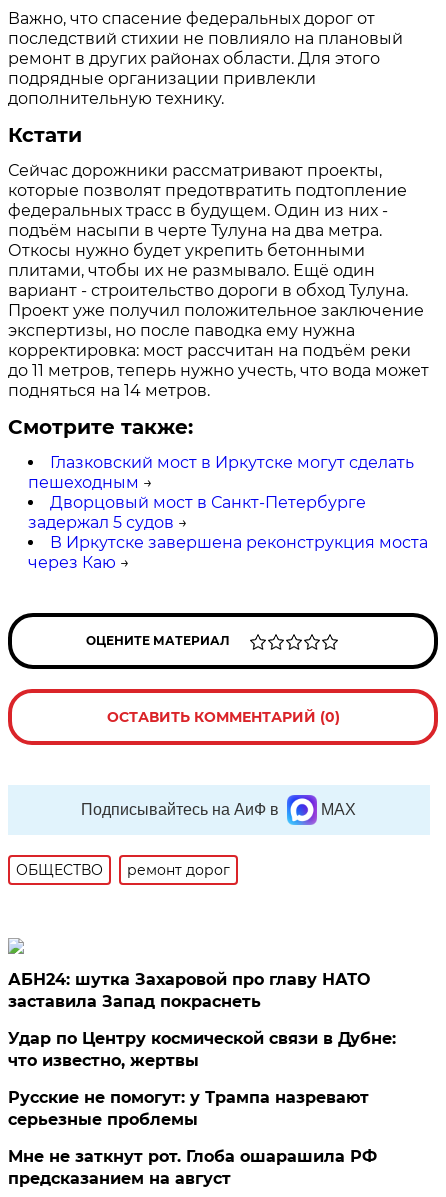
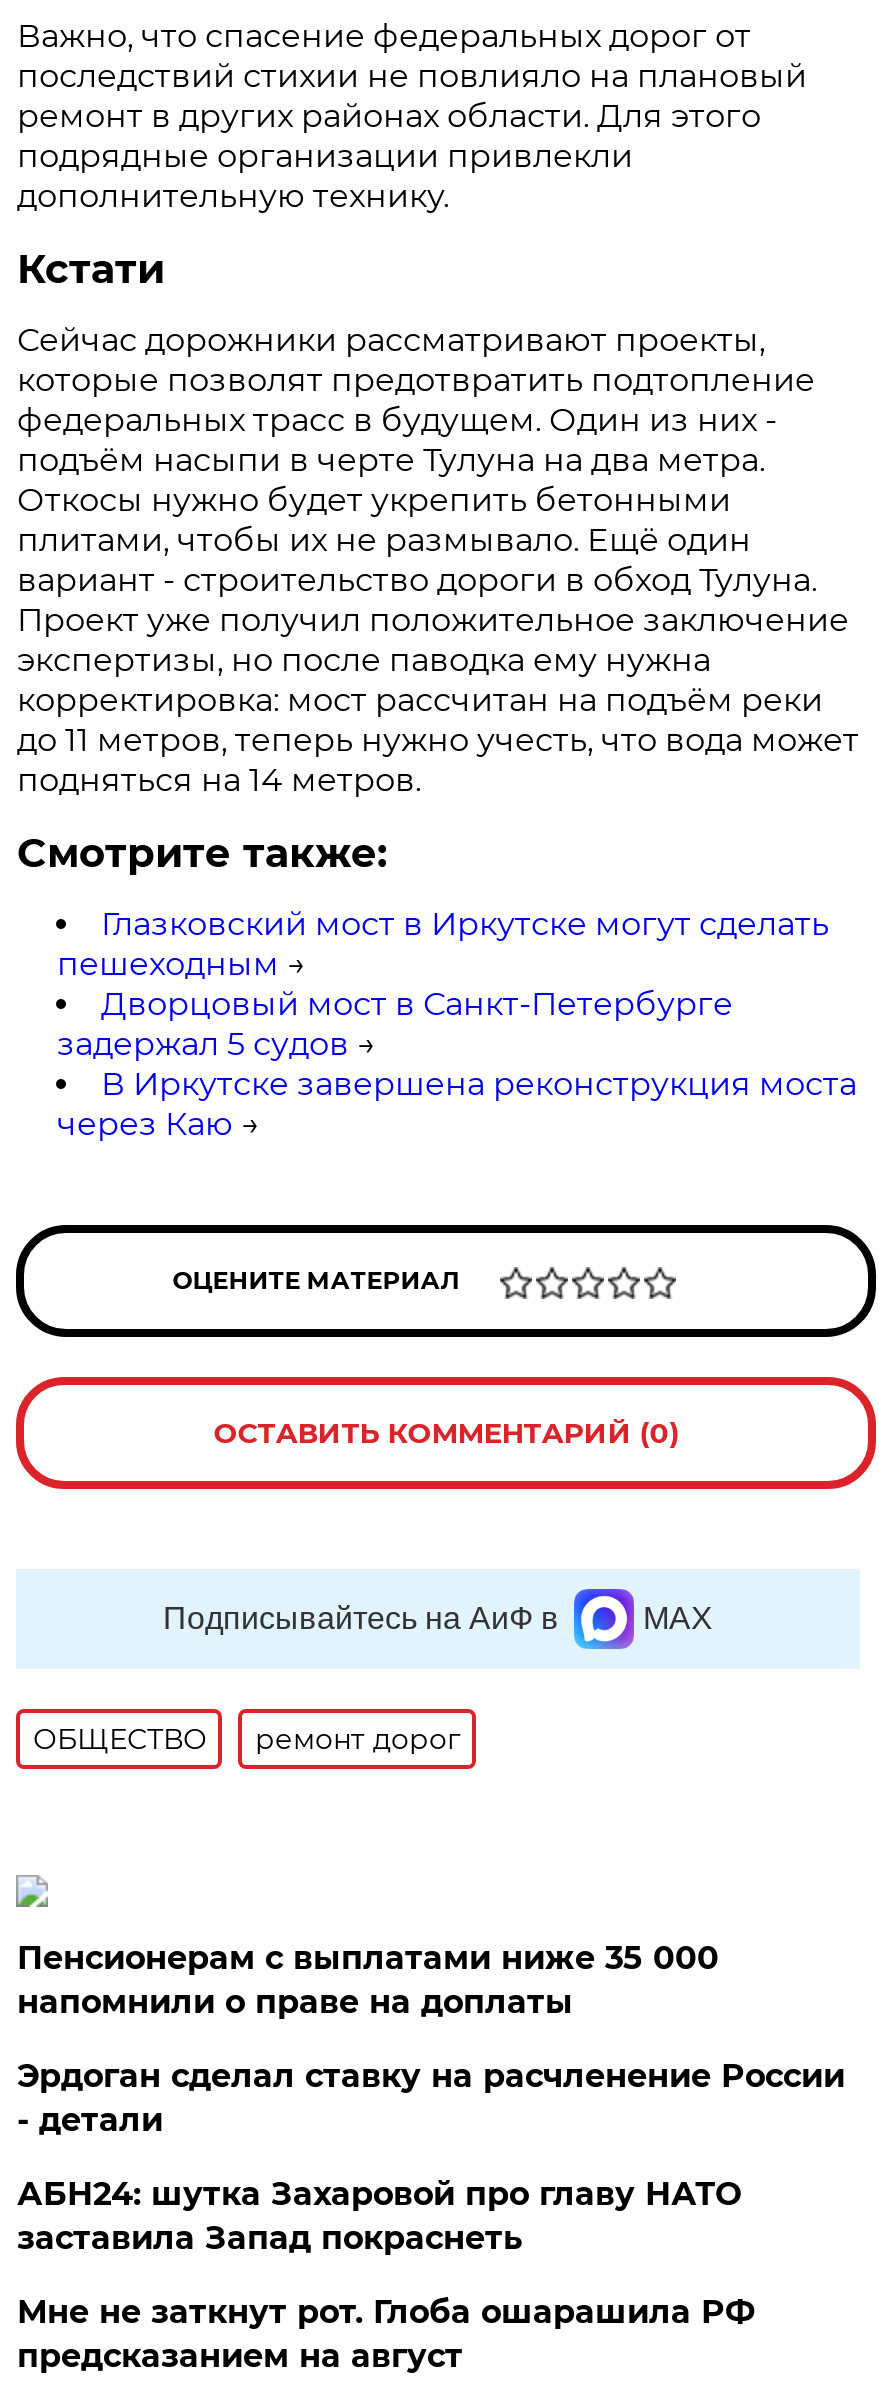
+ Пенсионерам с выплатами ниже 35 000
+ напомнили о праве на доплаты
+ Эрдоган сделал ставку на расчленение России
+ - детали

moved down: АБН24: шутка Захаровой про главу НАТО | заставила Запад покраснеть

- Удар по Центру космической связи в Дубне:
- что известно, жертвы
- Русские не помогут: у Трампа назревают
- серьезные проблемы
